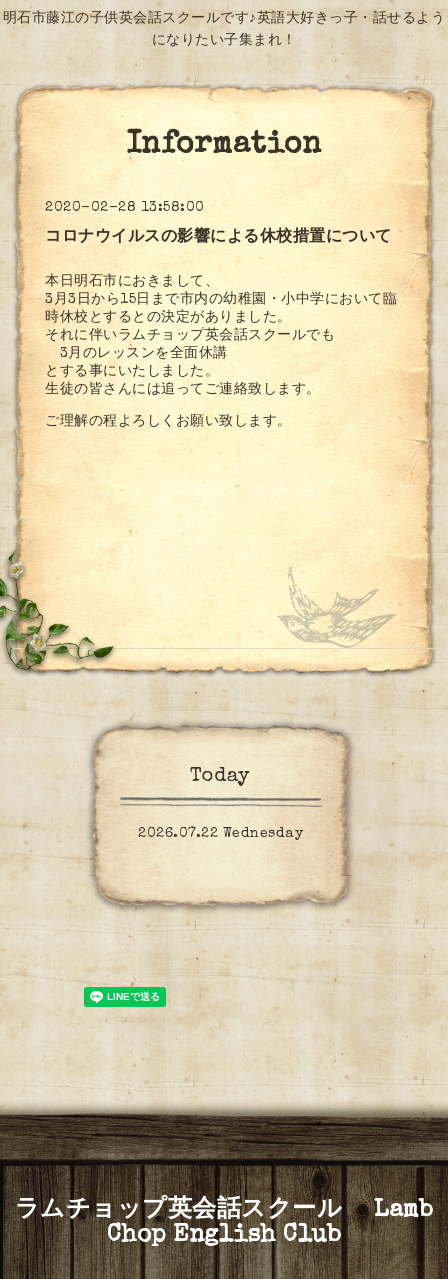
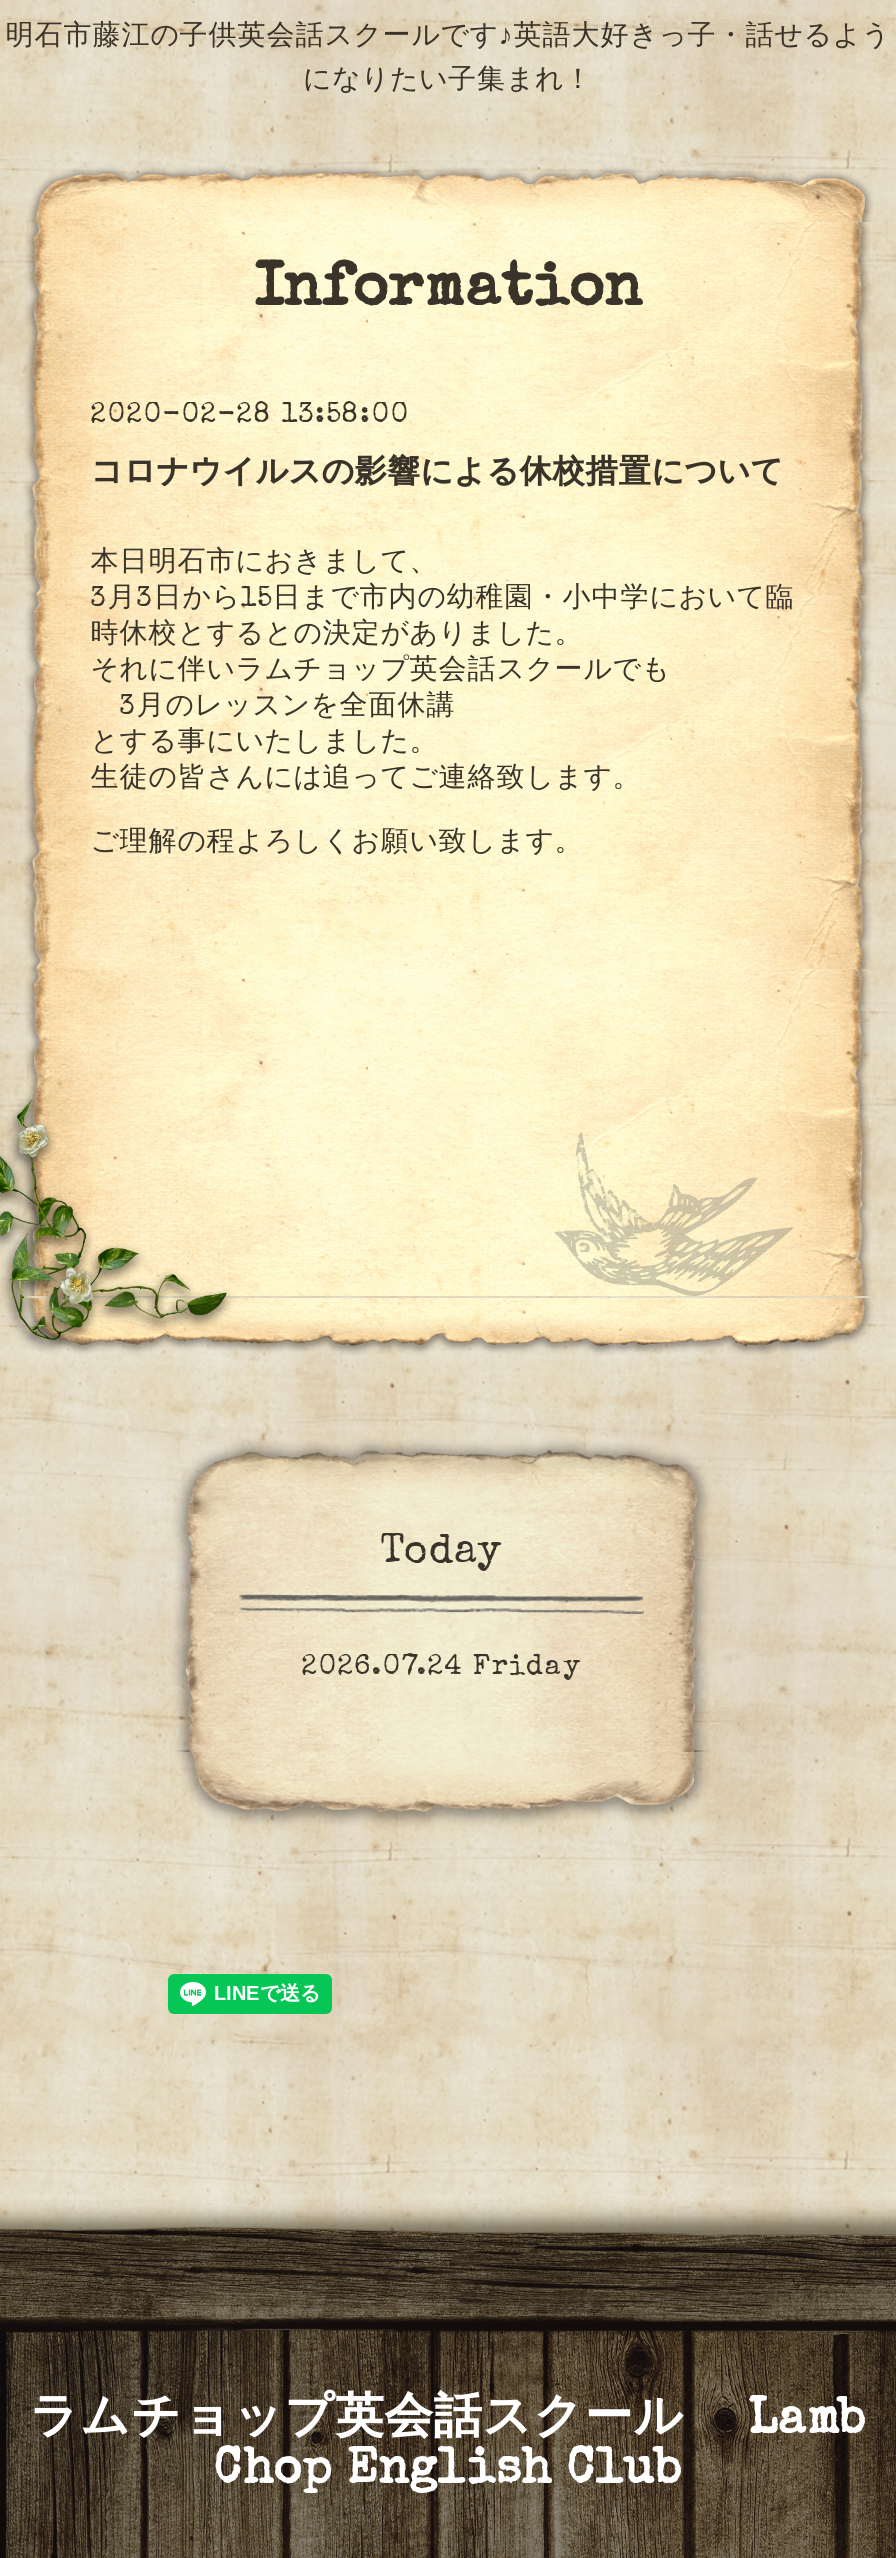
- 2026.07.22 Wednesday
+ 2026.07.24 Friday
